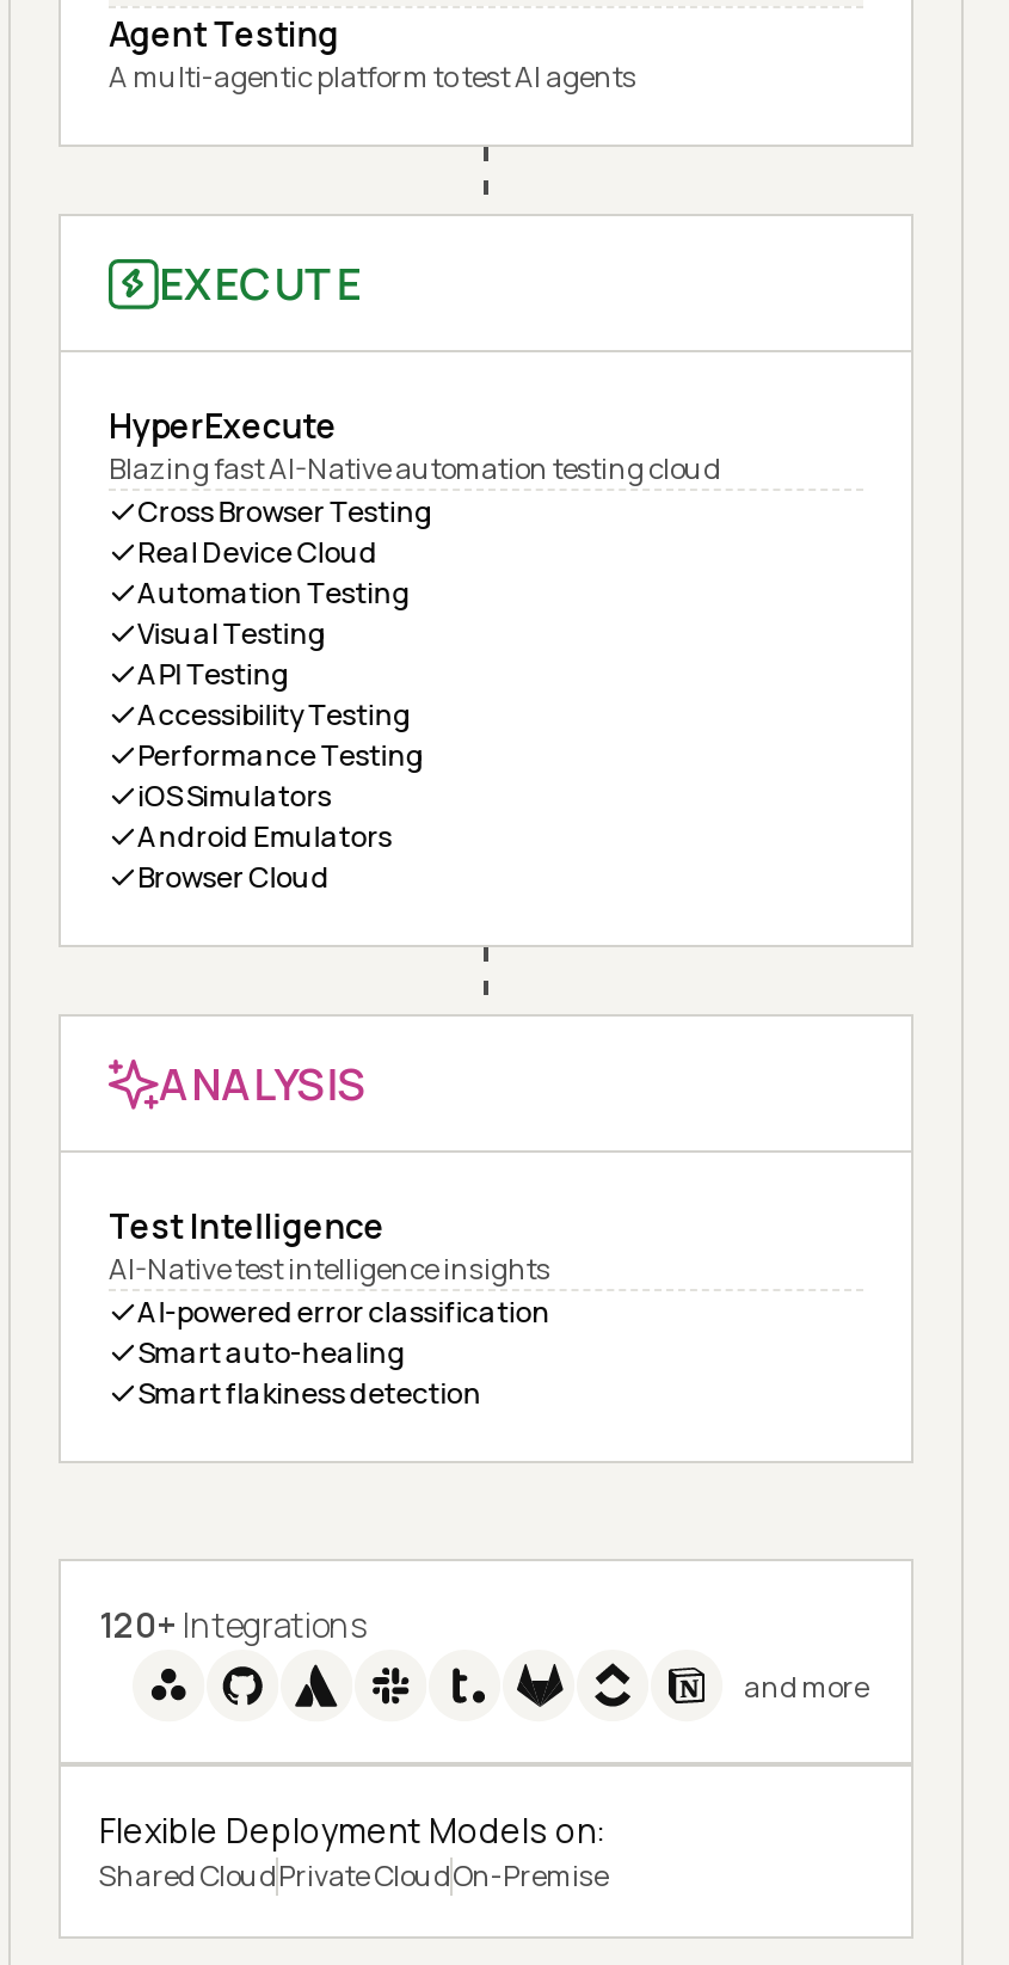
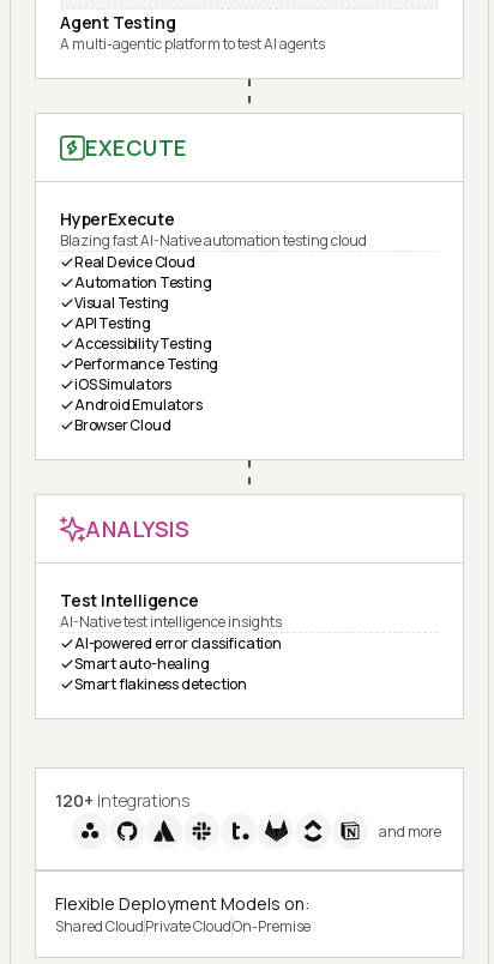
- Cross Browser Testing
